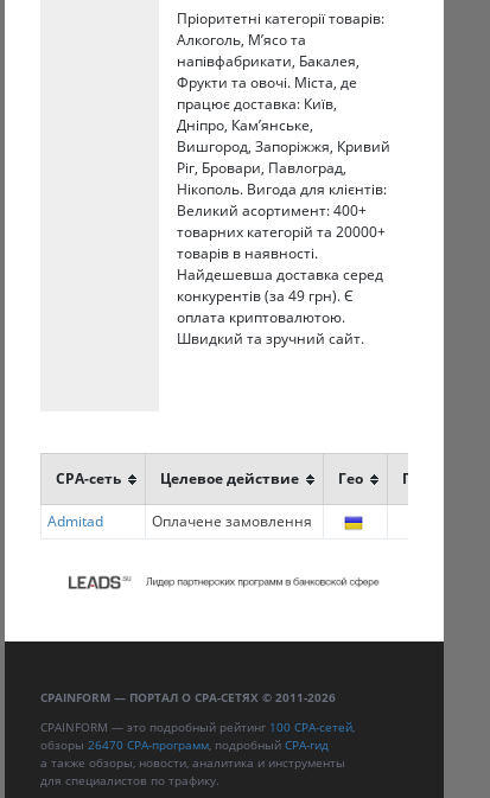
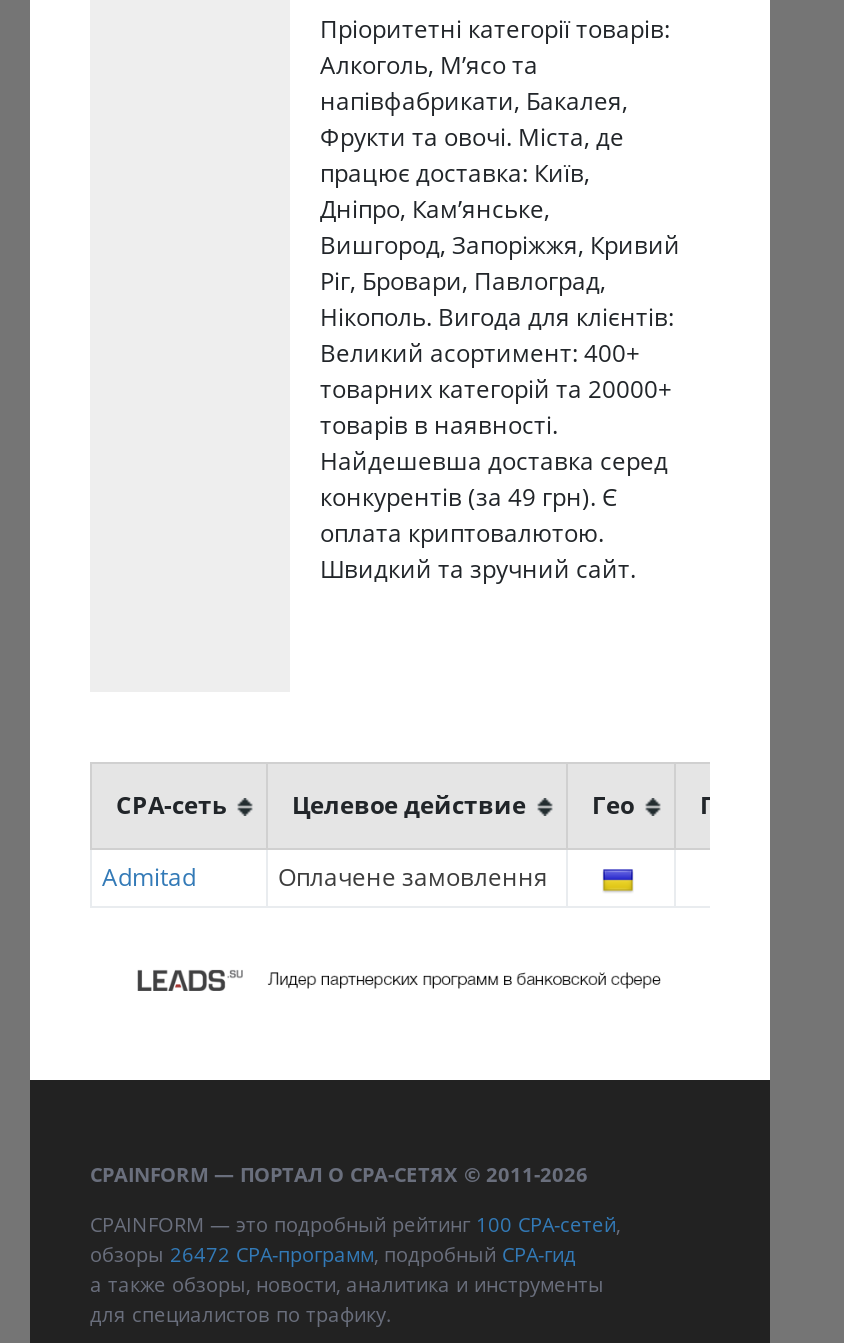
- обзоры 26470 CPA-программ, подробный CPA-гид
+ обзоры 26472 CPA-программ, подробный CPA-гид
